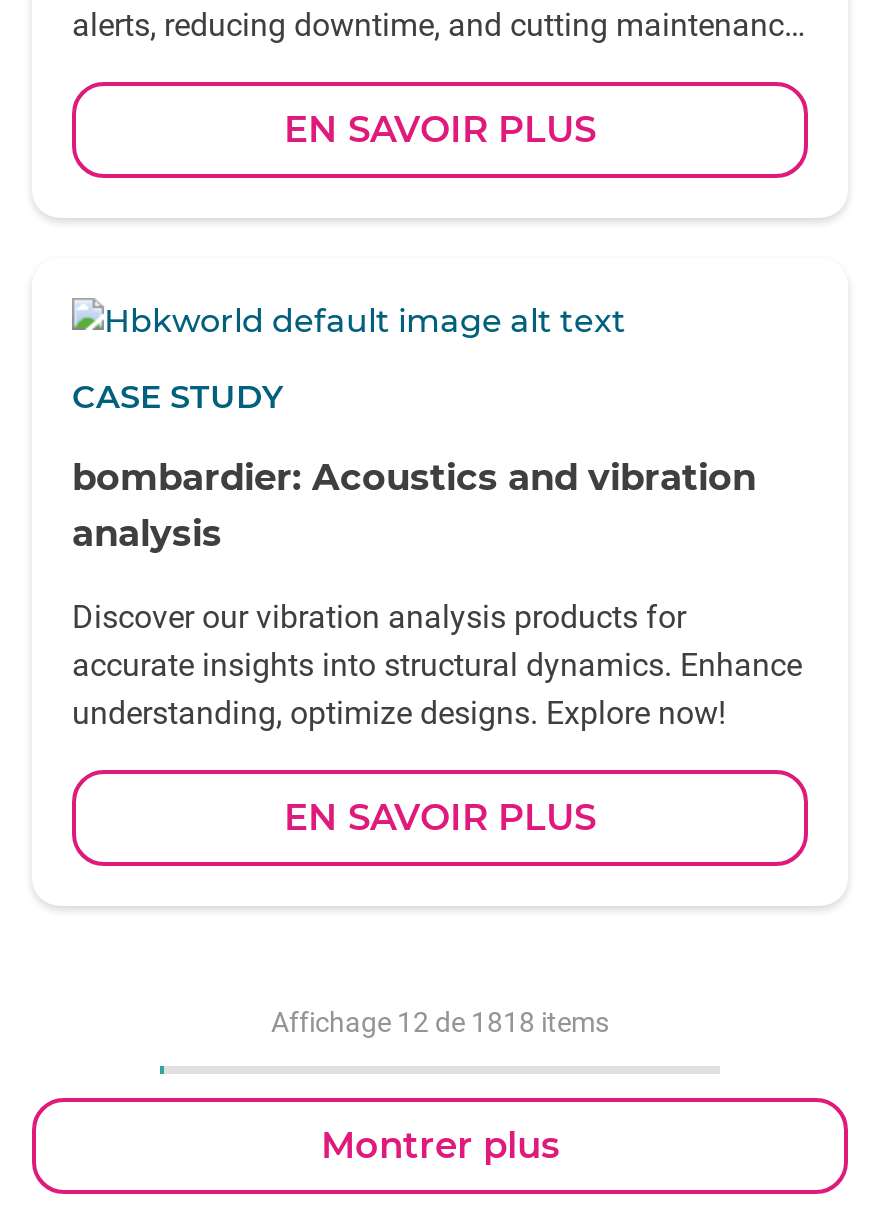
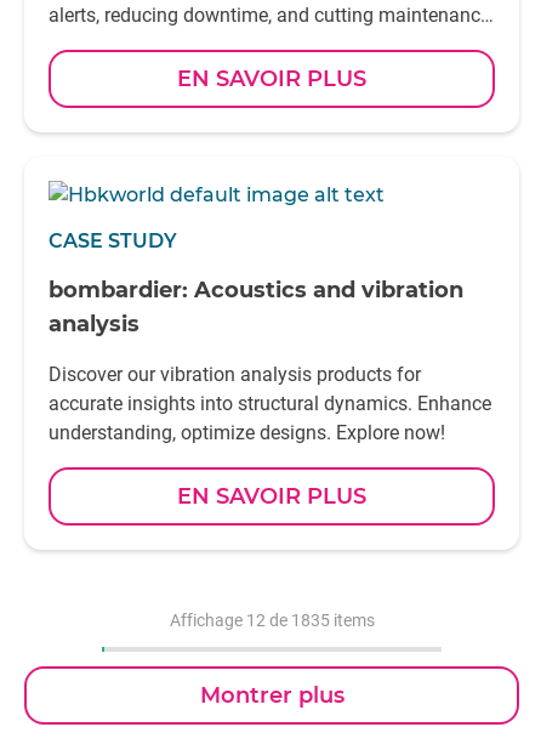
- Affichage 12 de 1818 items
+ Affichage 12 de 1835 items
